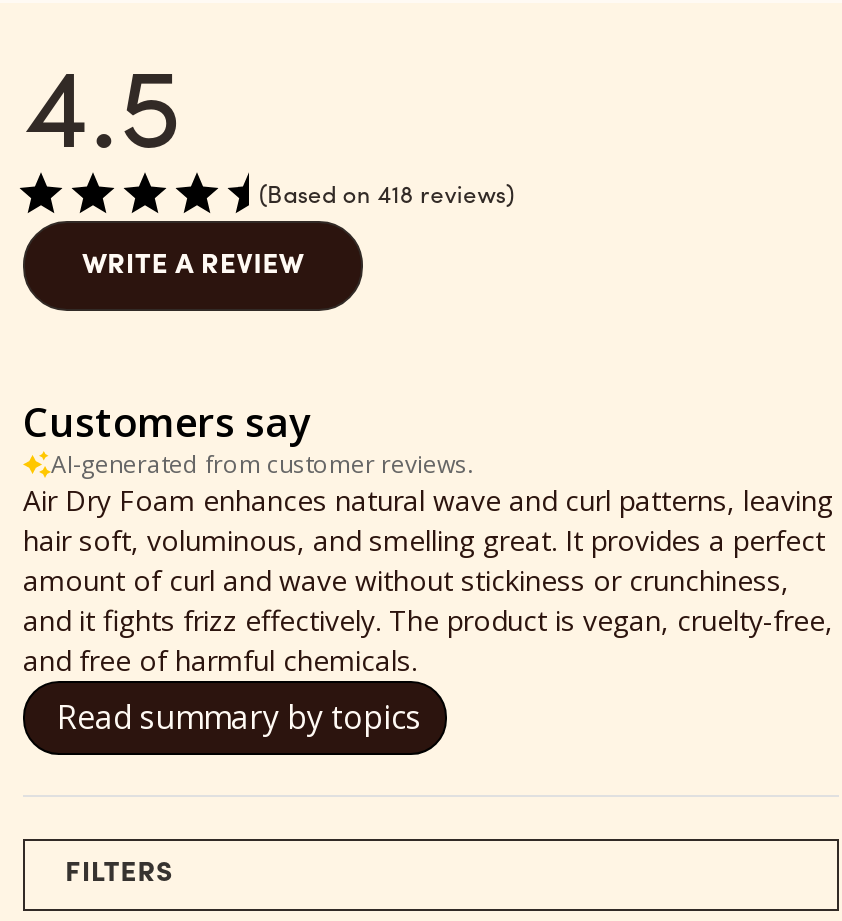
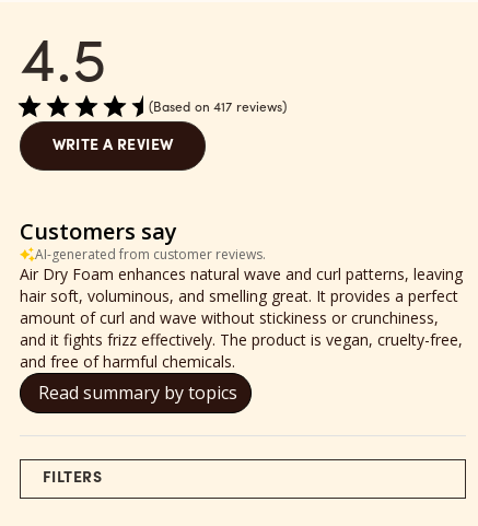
- Based on 418 reviews
+ Based on 417 reviews
